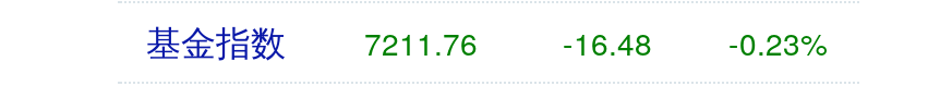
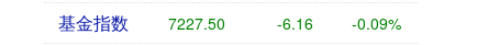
- 7211.76
+ 7227.50

- -16.48
+ -6.16

- -0.23%
+ -0.09%
